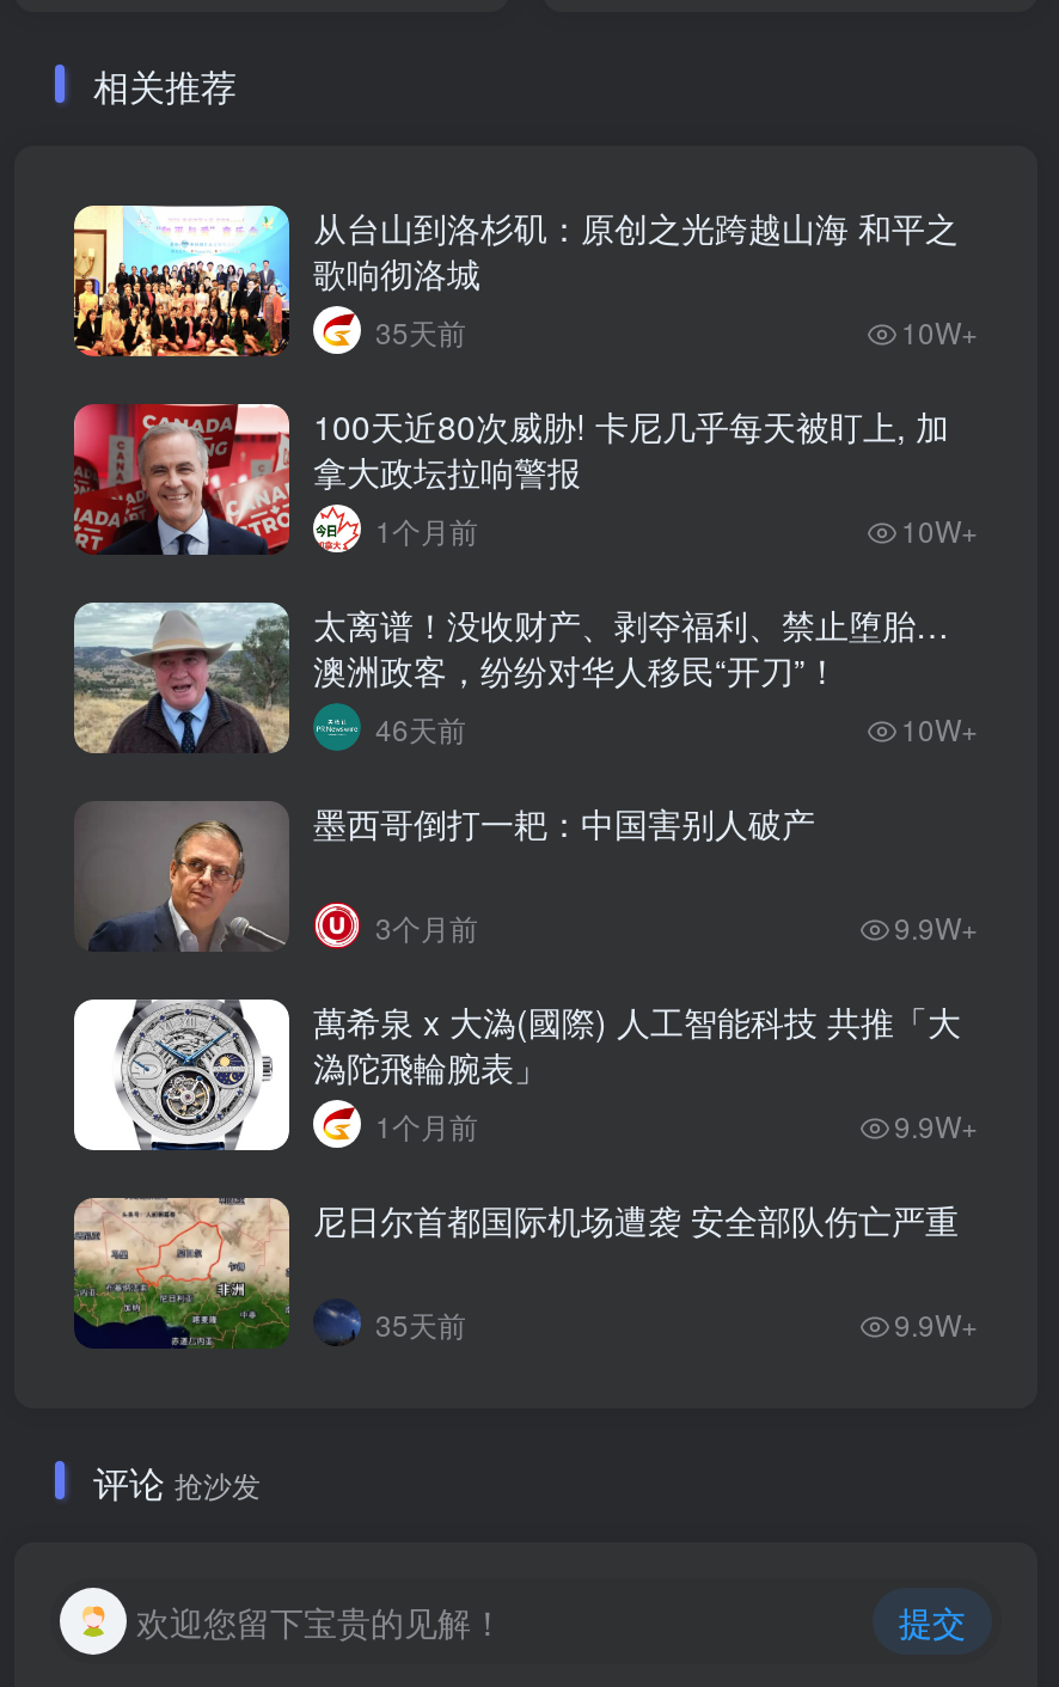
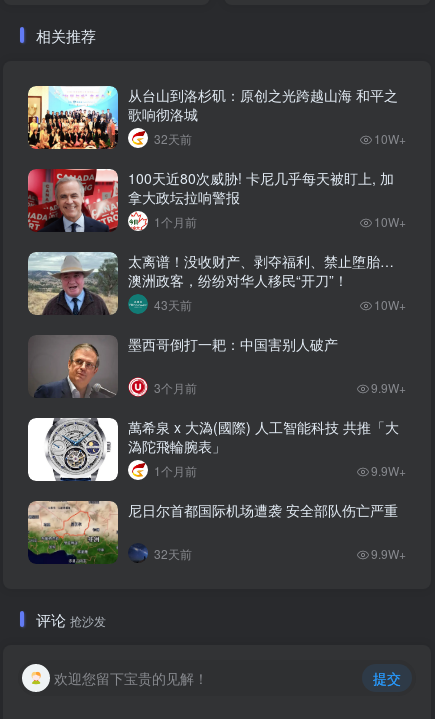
- 35天前
+ 32天前

- 46天前
+ 43天前

- 35天前
+ 32天前
